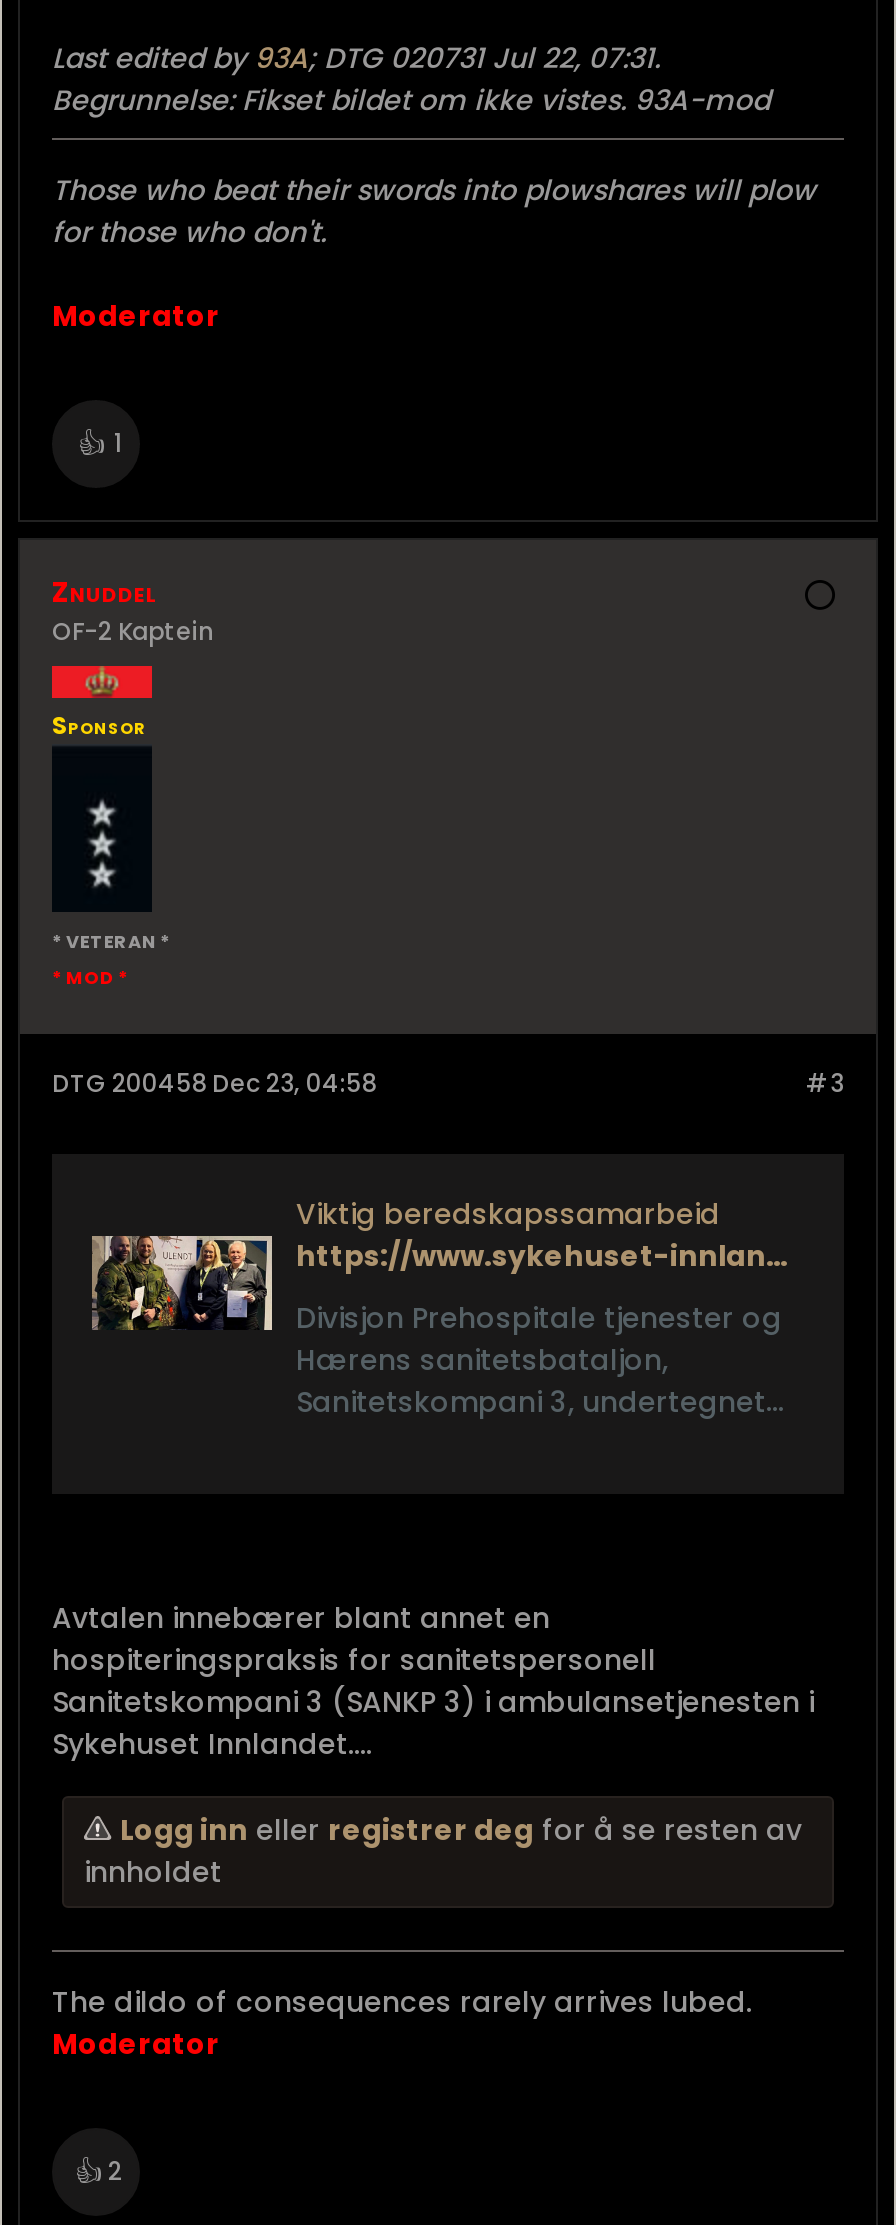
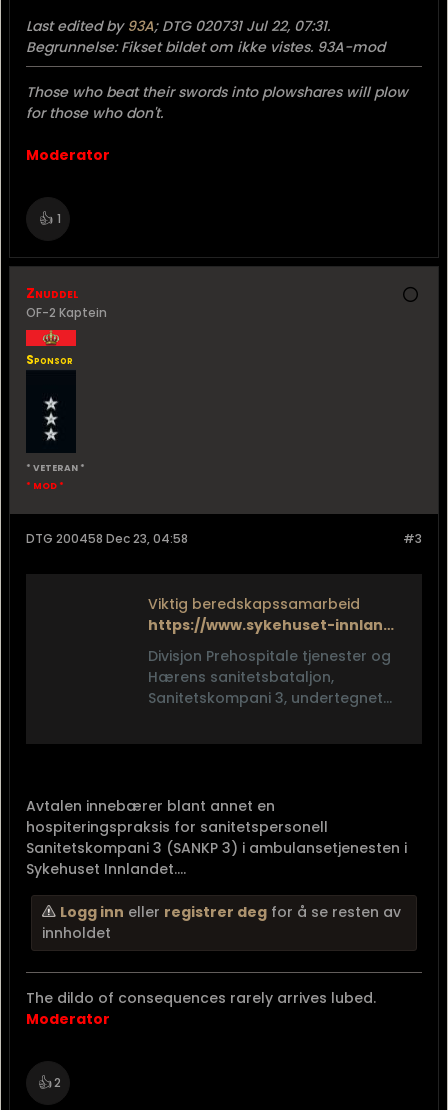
- [image]
